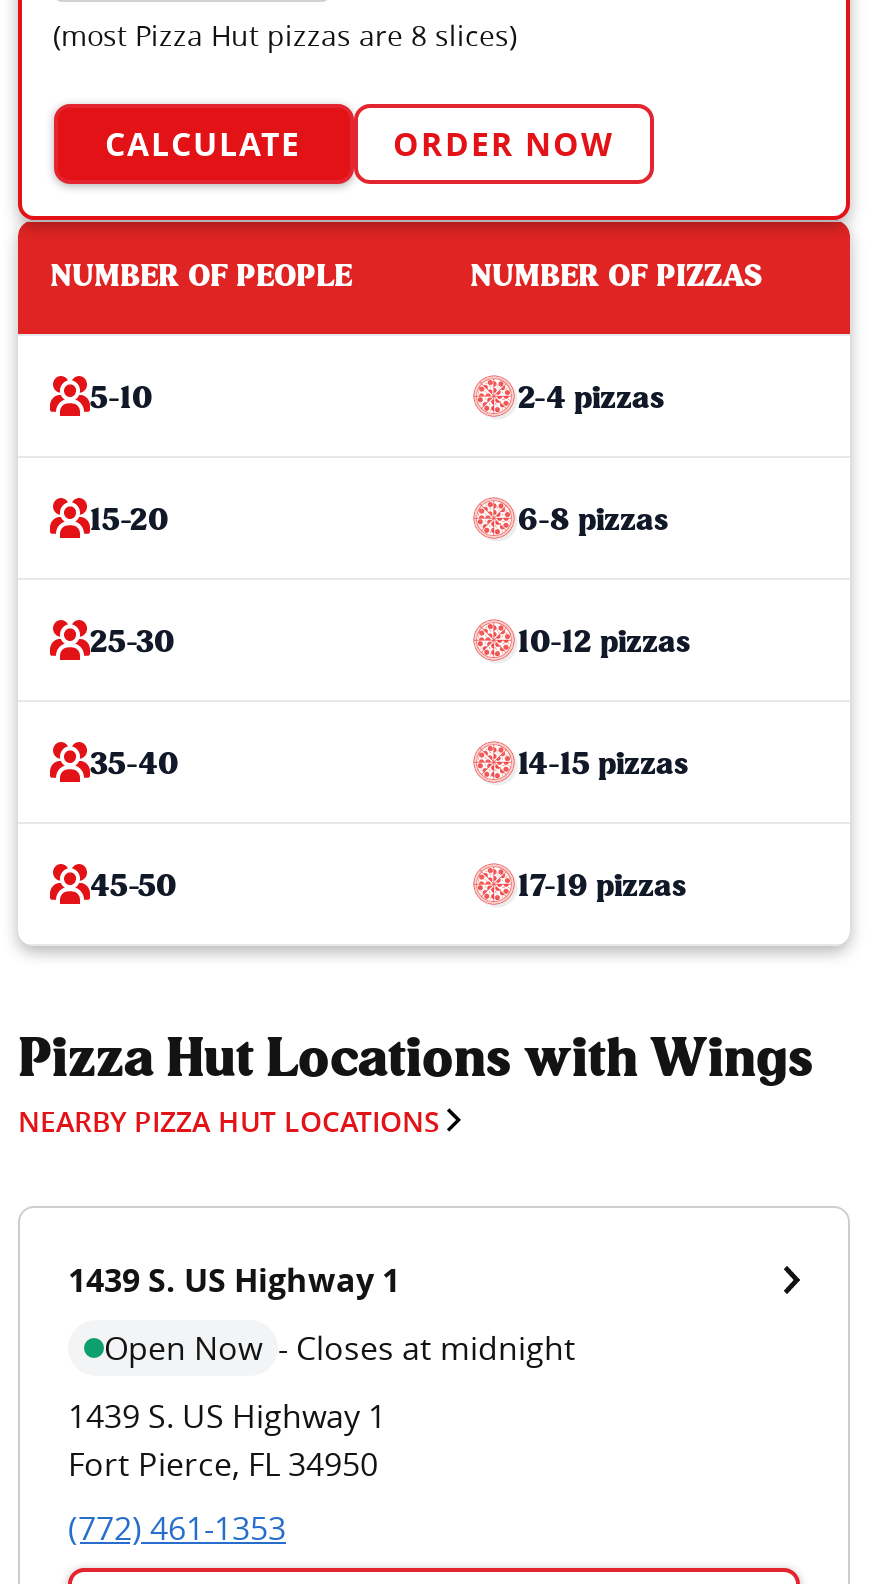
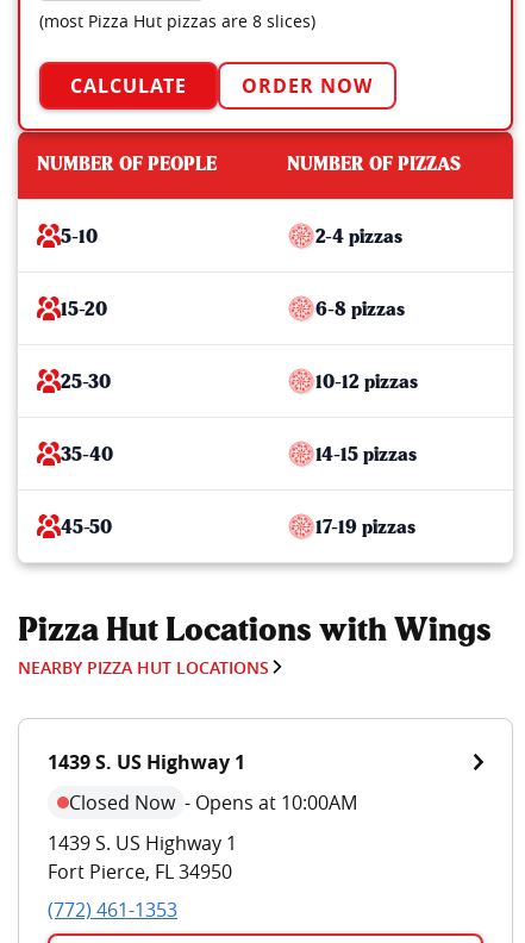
- Open Now - Closes at midnight
+ Closed Now - Opens at 10:00AM
